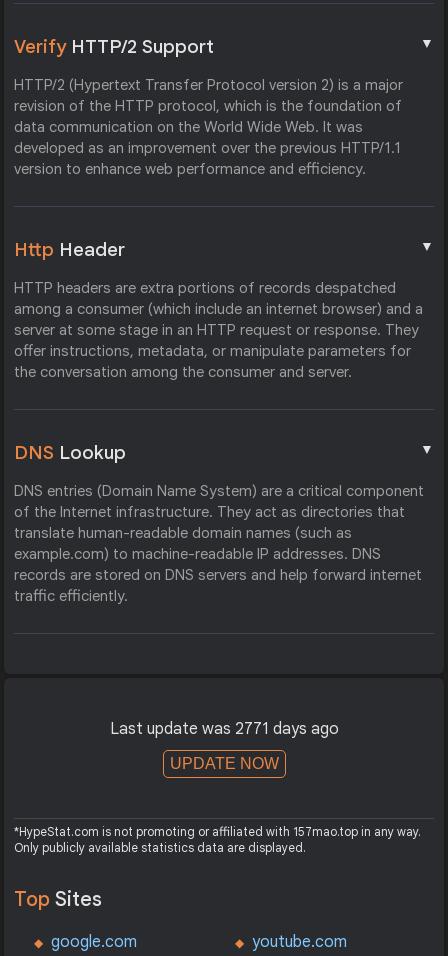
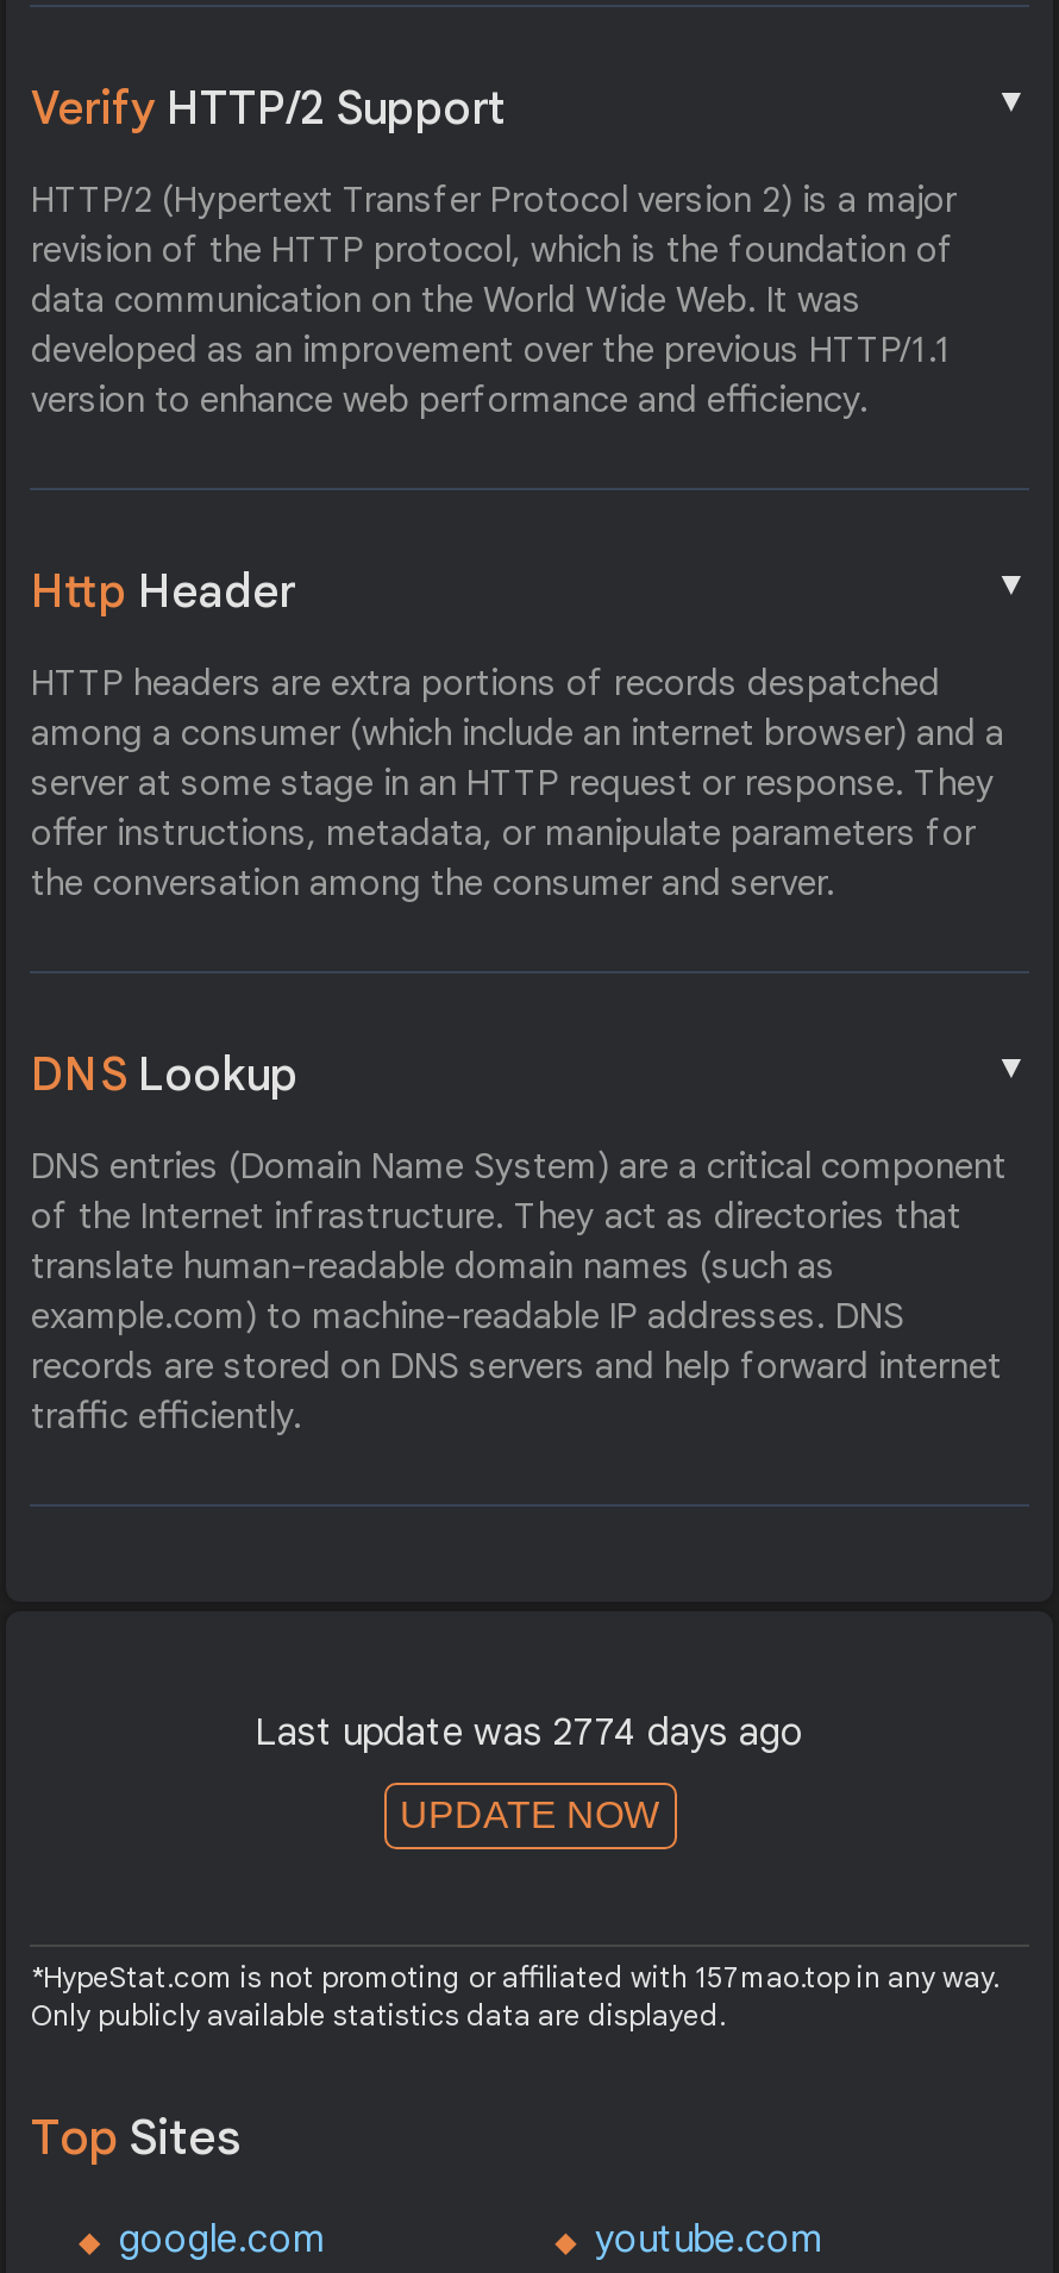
- Last update was 2771 days ago
+ Last update was 2774 days ago
